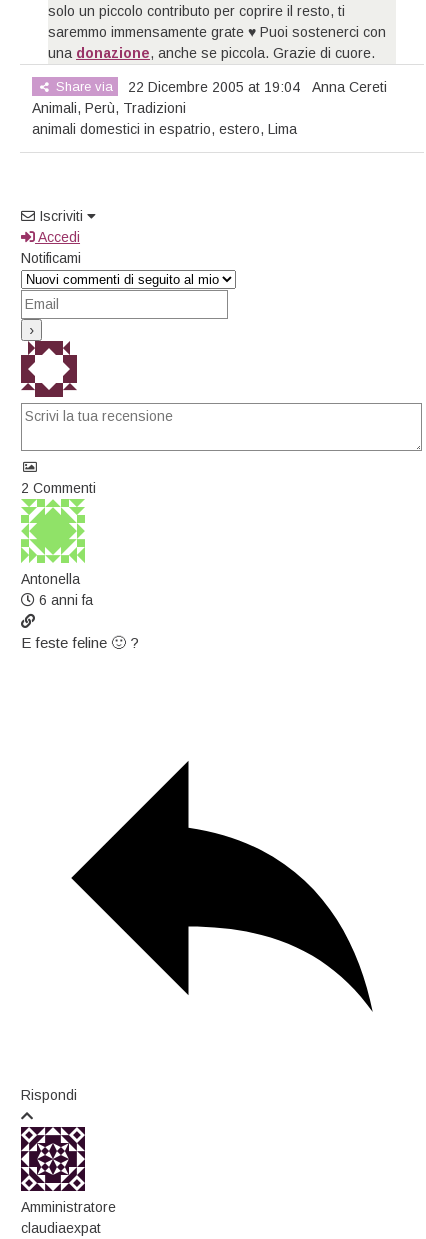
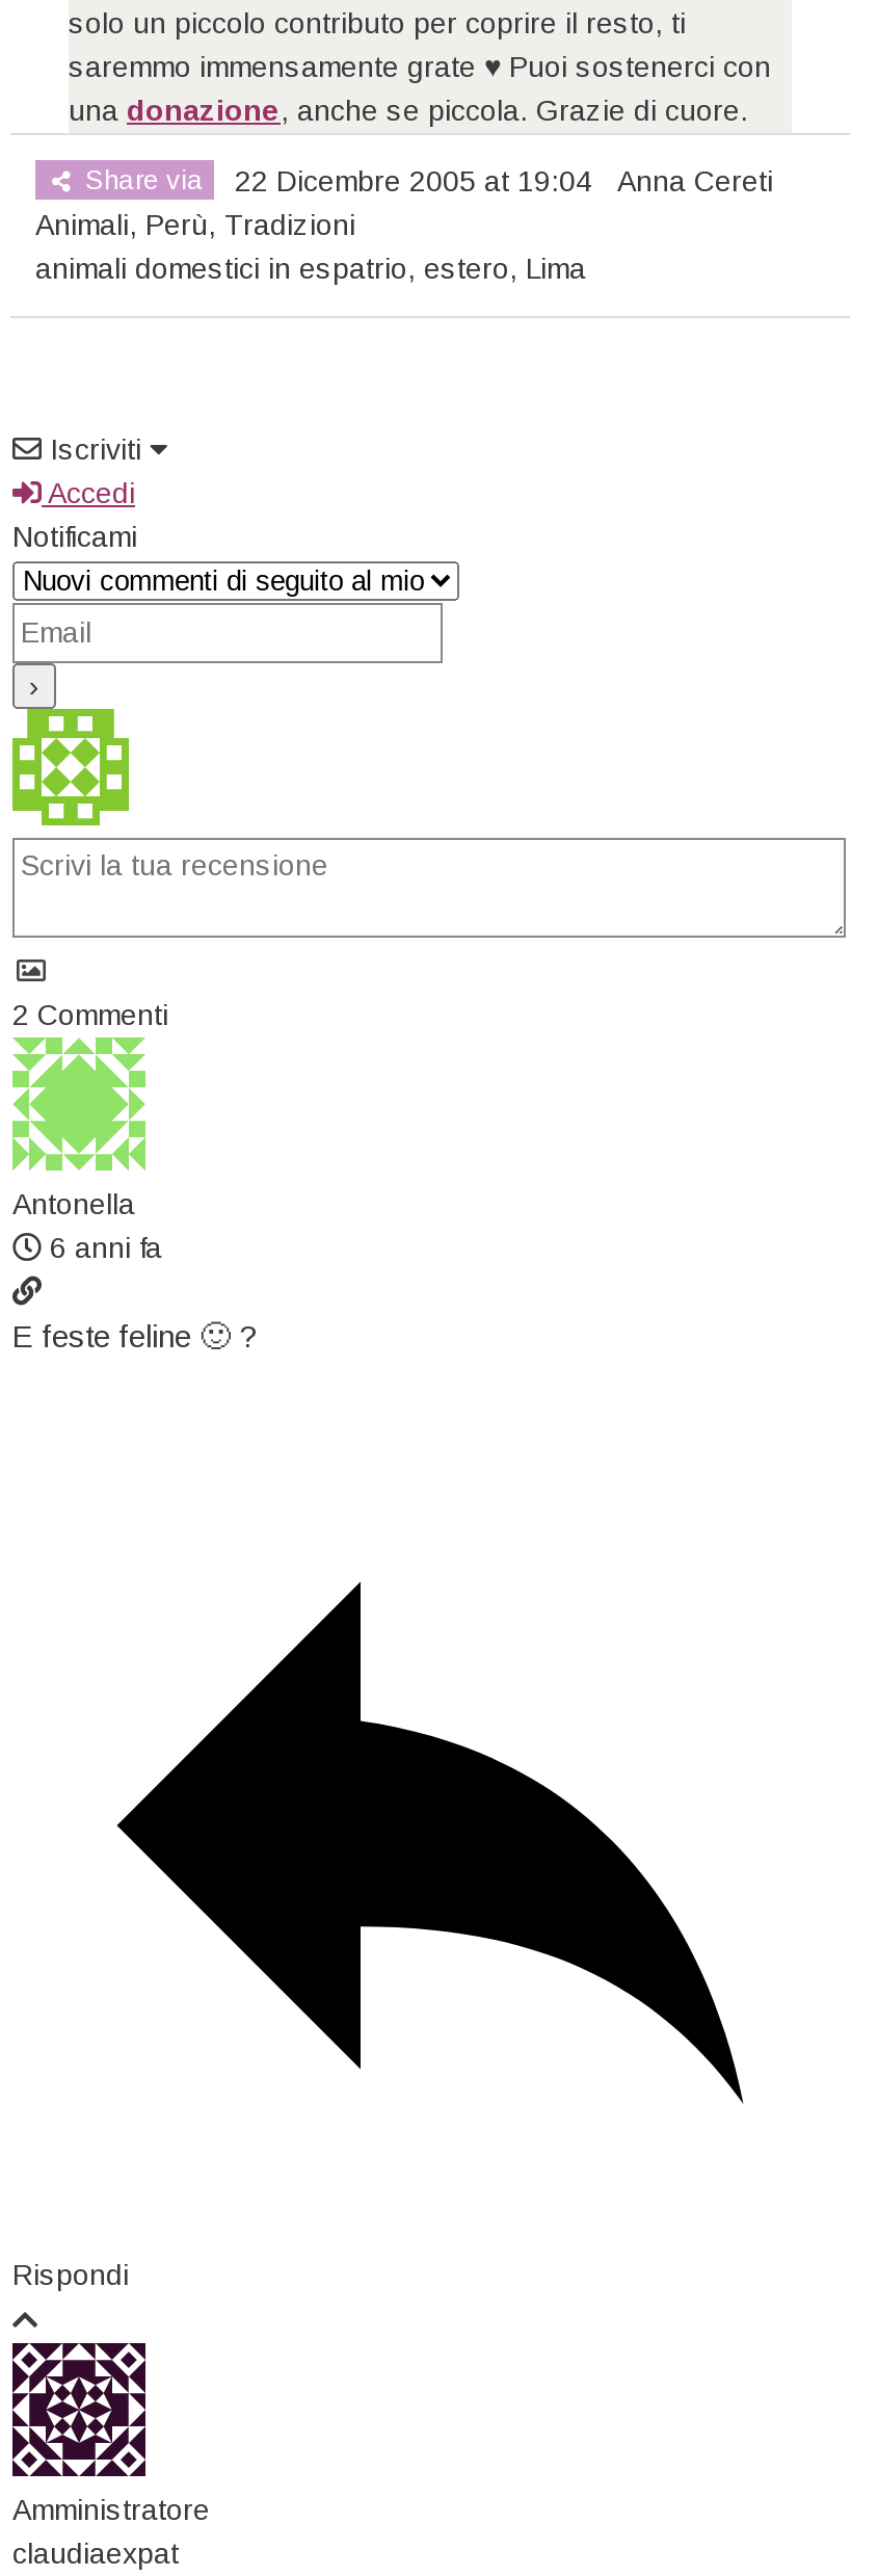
- [image]
+ [image]
